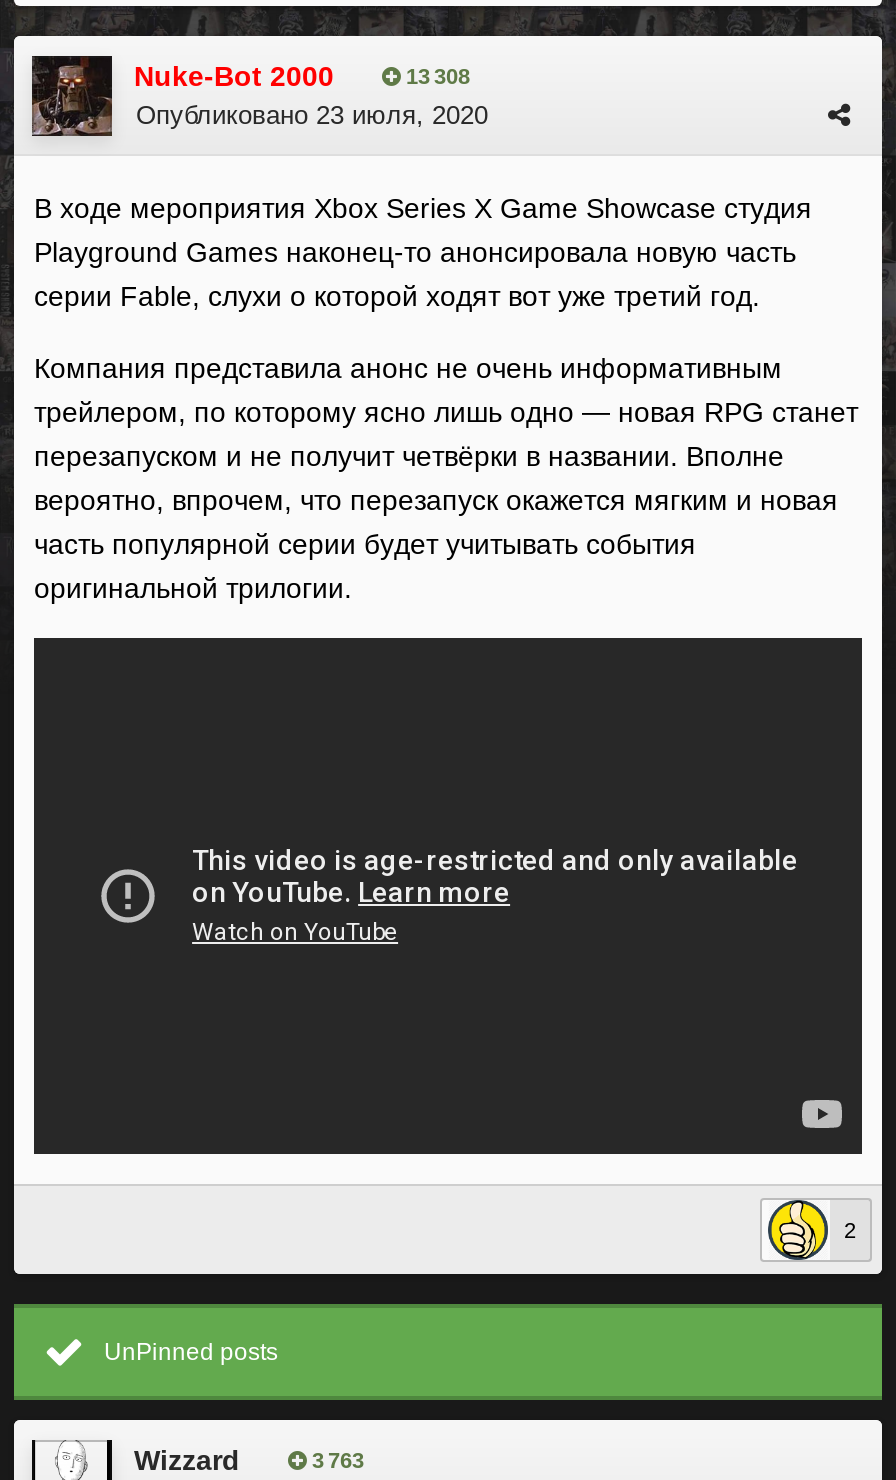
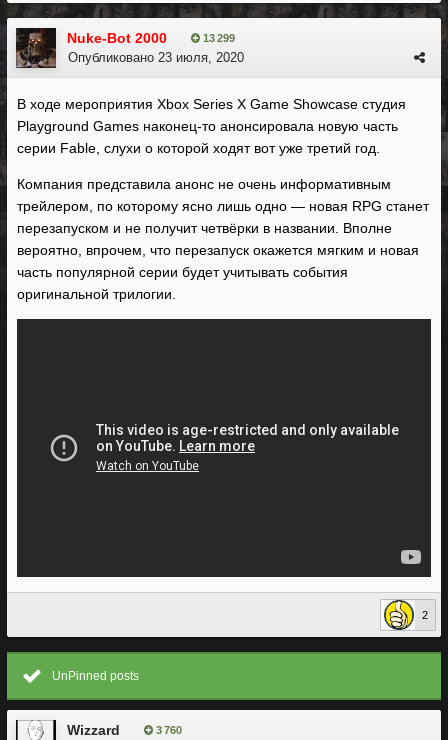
- 13 308
+ 13 299

- 3 763
+ 3 760
